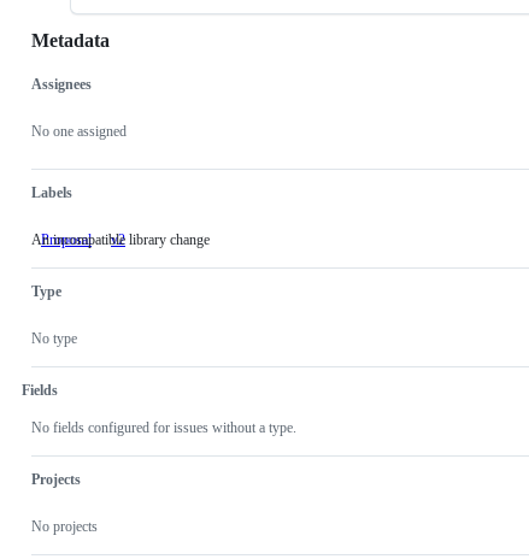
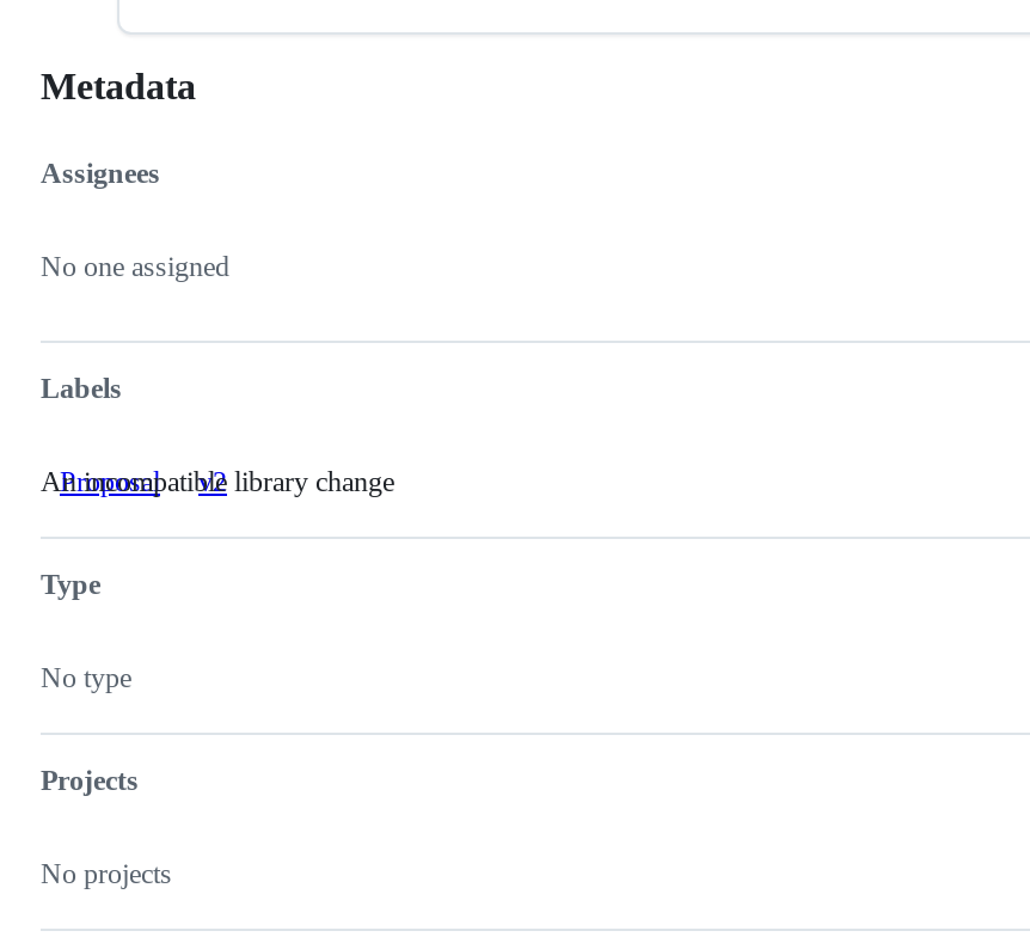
- Fields
- No fields configured for issues without a type.
